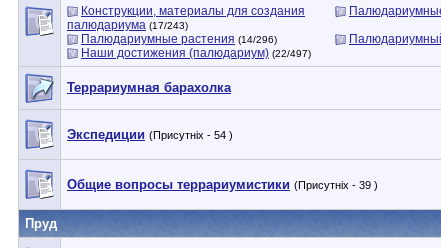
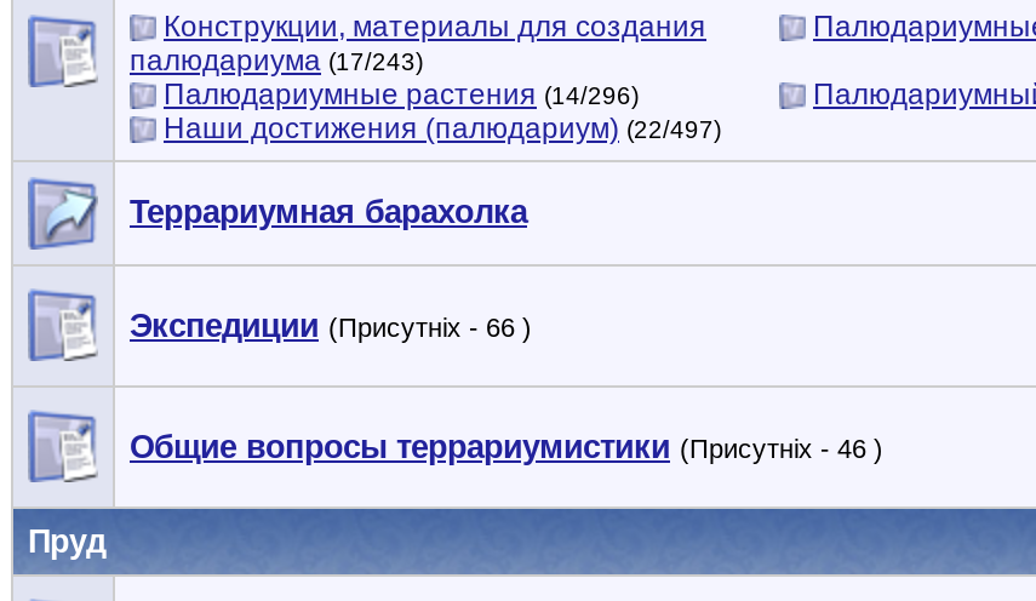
- Экспедиции (Присутніх - 54 )
+ Экспедиции (Присутніх - 66 )

- Общие вопросы террариумистики (Присутніх - 39 )
+ Общие вопросы террариумистики (Присутніх - 46 )
